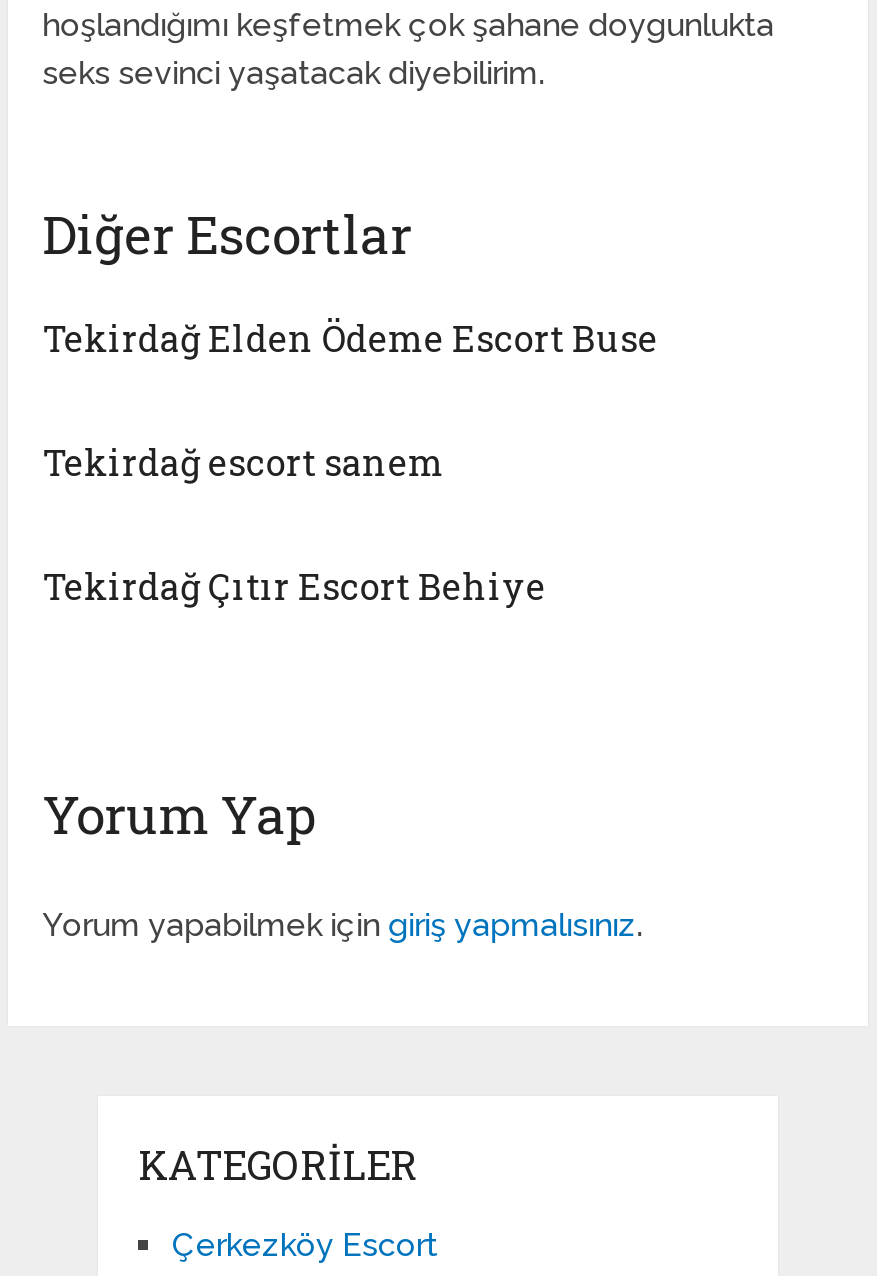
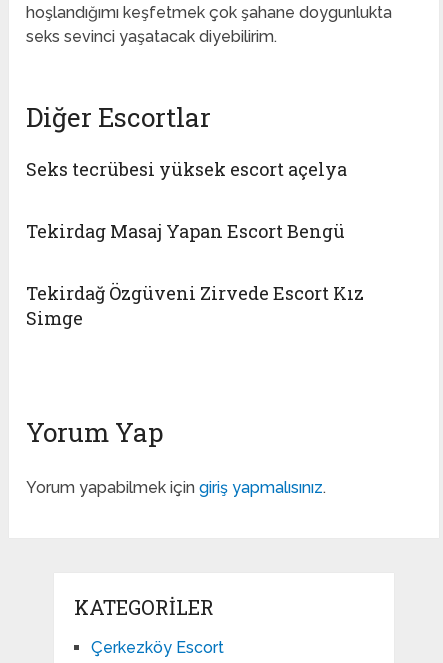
- Tekirdağ Elden Ödeme Escort Buse
+ Seks tecrübesi yüksek escort açelya

- Tekirdağ escort sanem
+ Tekirdag Masaj Yapan Escort Bengü

- Tekirdağ Çıtır Escort Behiye
+ Tekirdağ Özgüveni Zirvede Escort Kız
+ Simge
